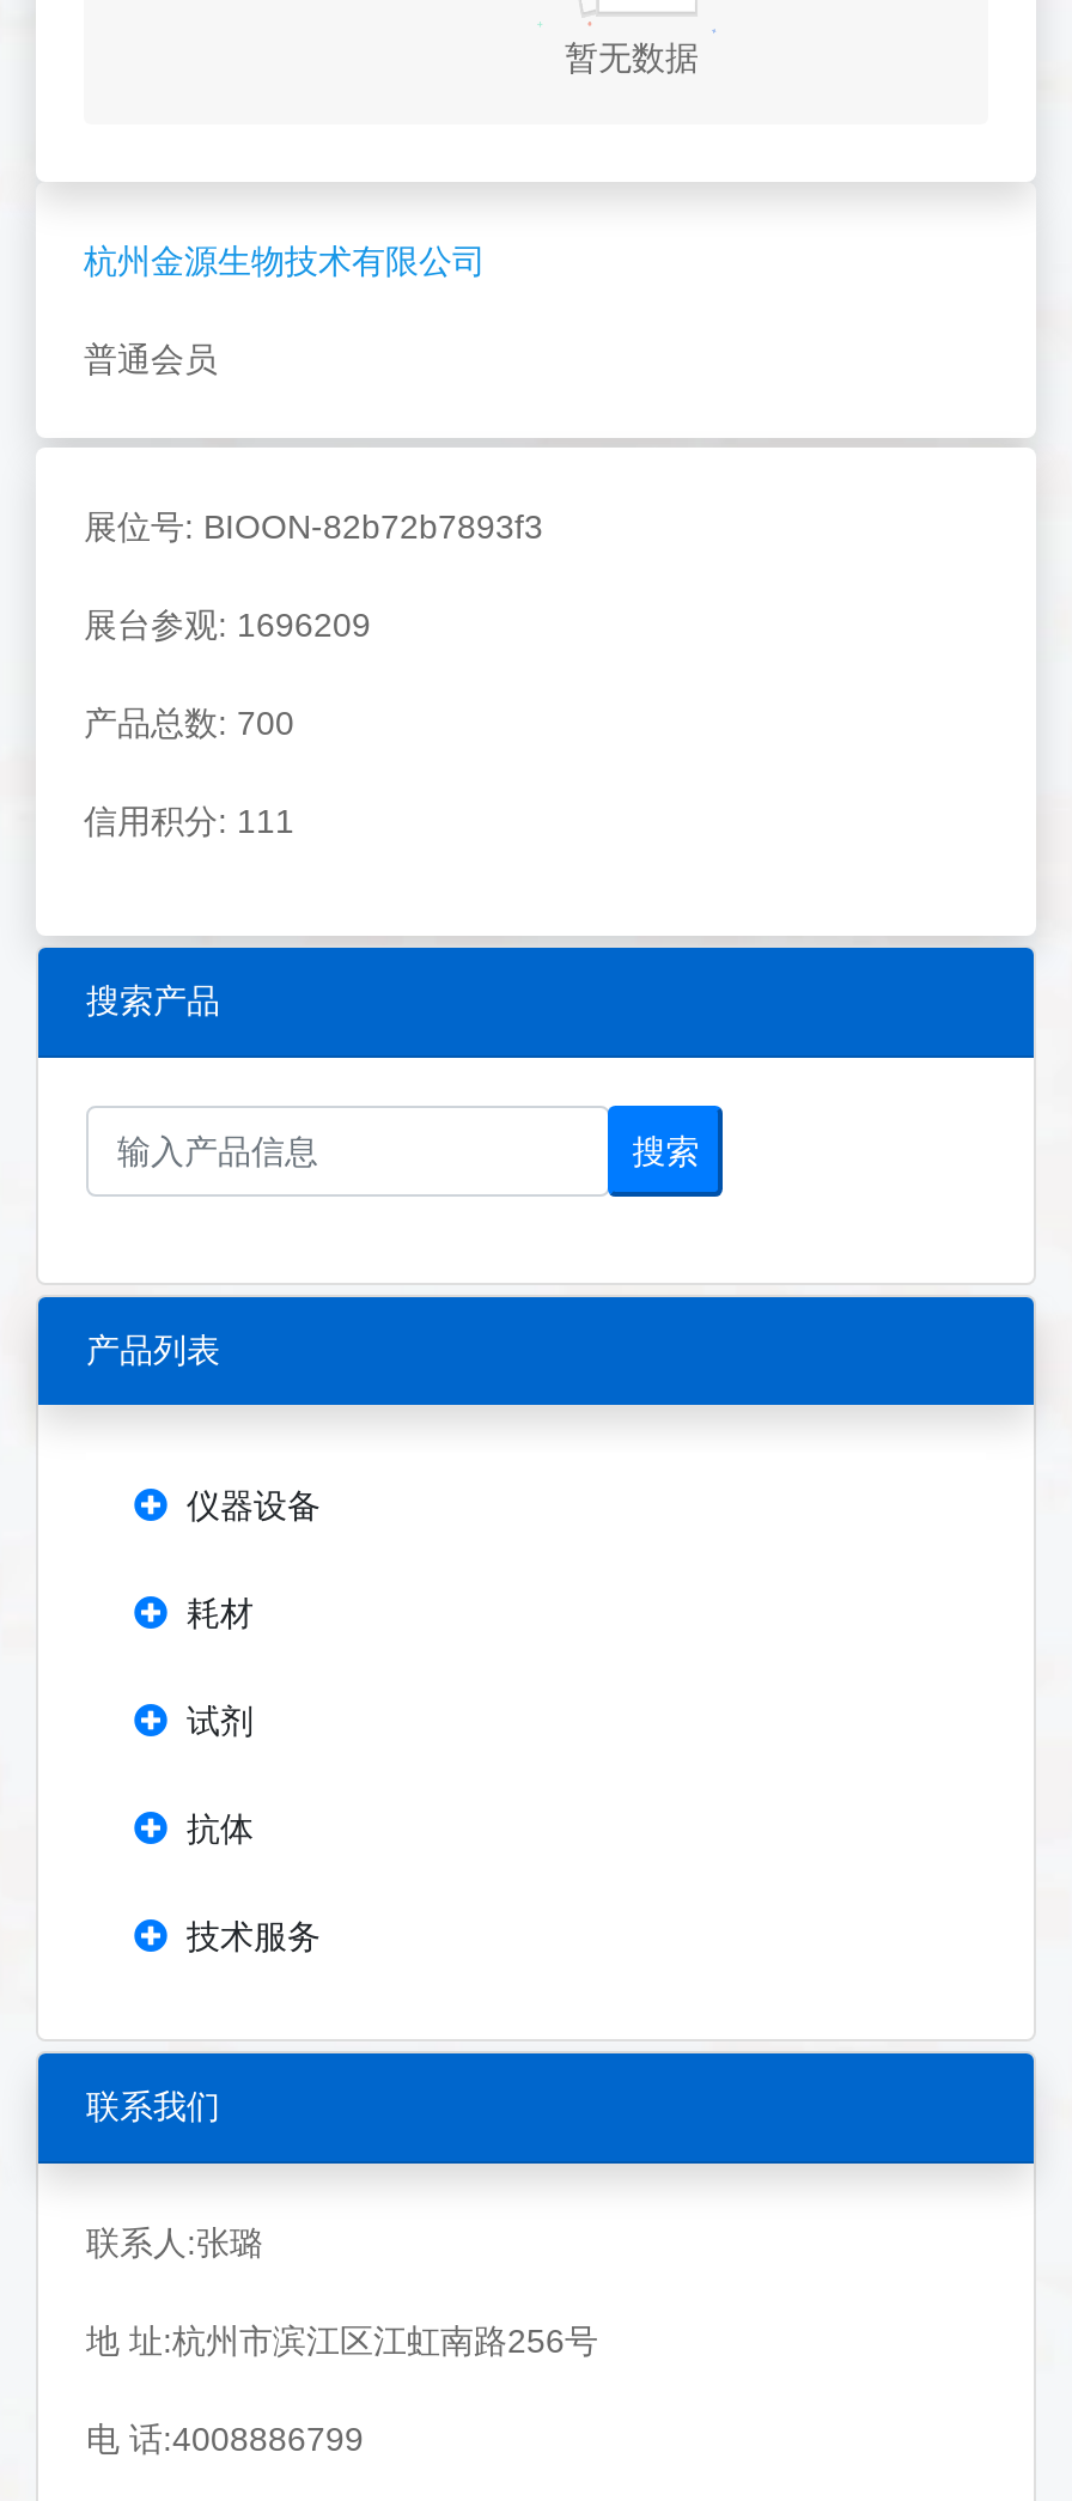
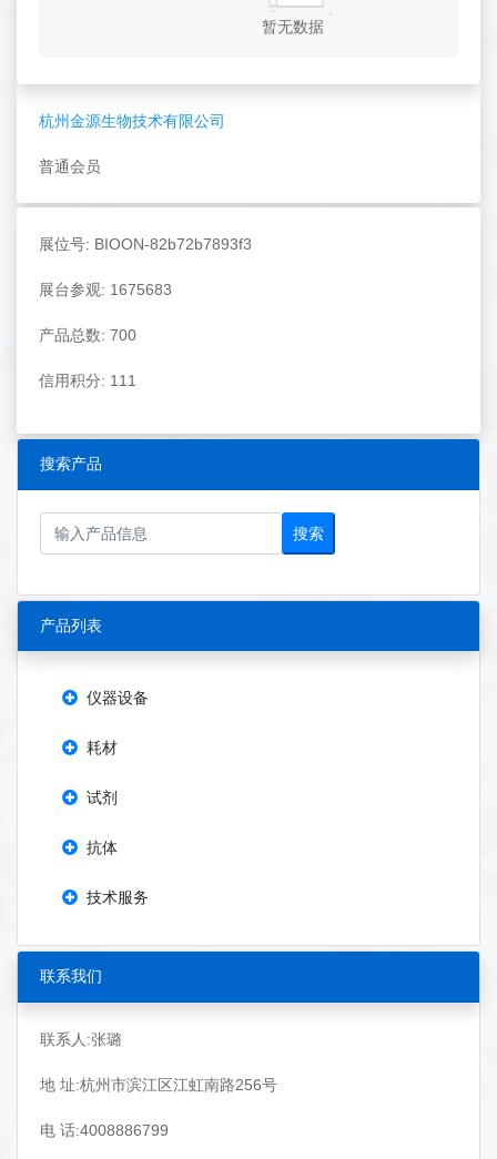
- 展台参观: 1696209
+ 展台参观: 1675683
